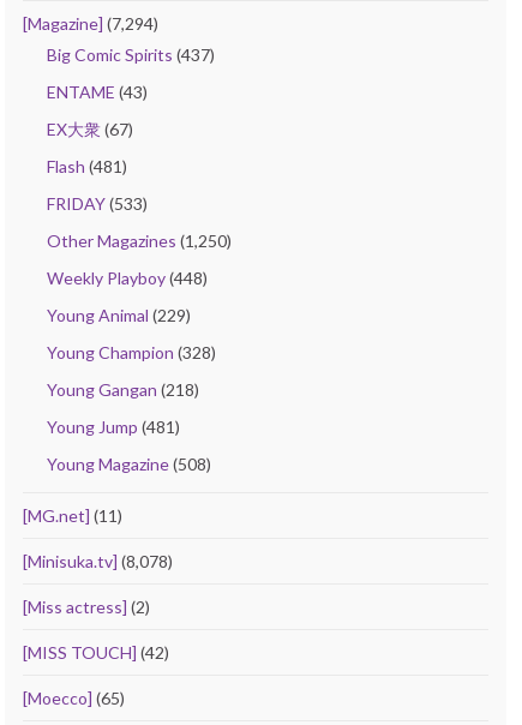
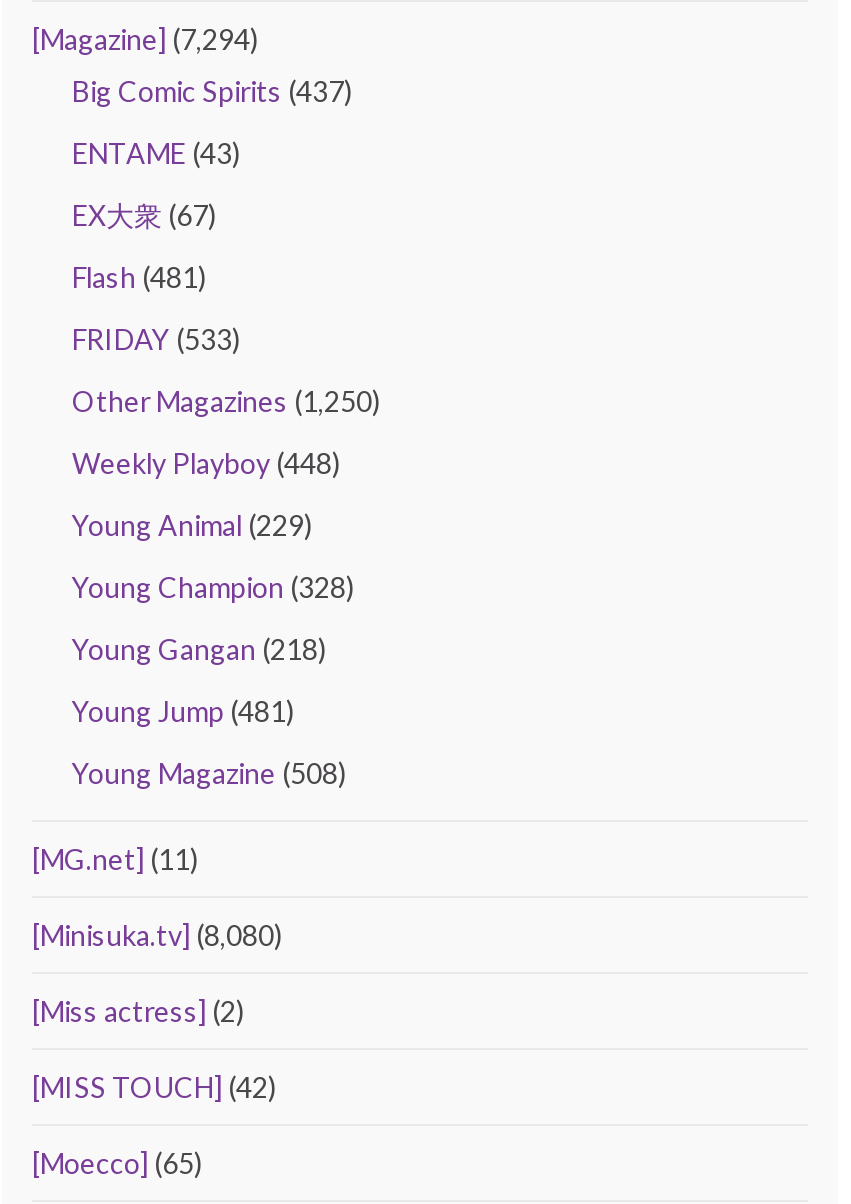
- [Minisuka.tv] (8,078)
+ [Minisuka.tv] (8,080)
